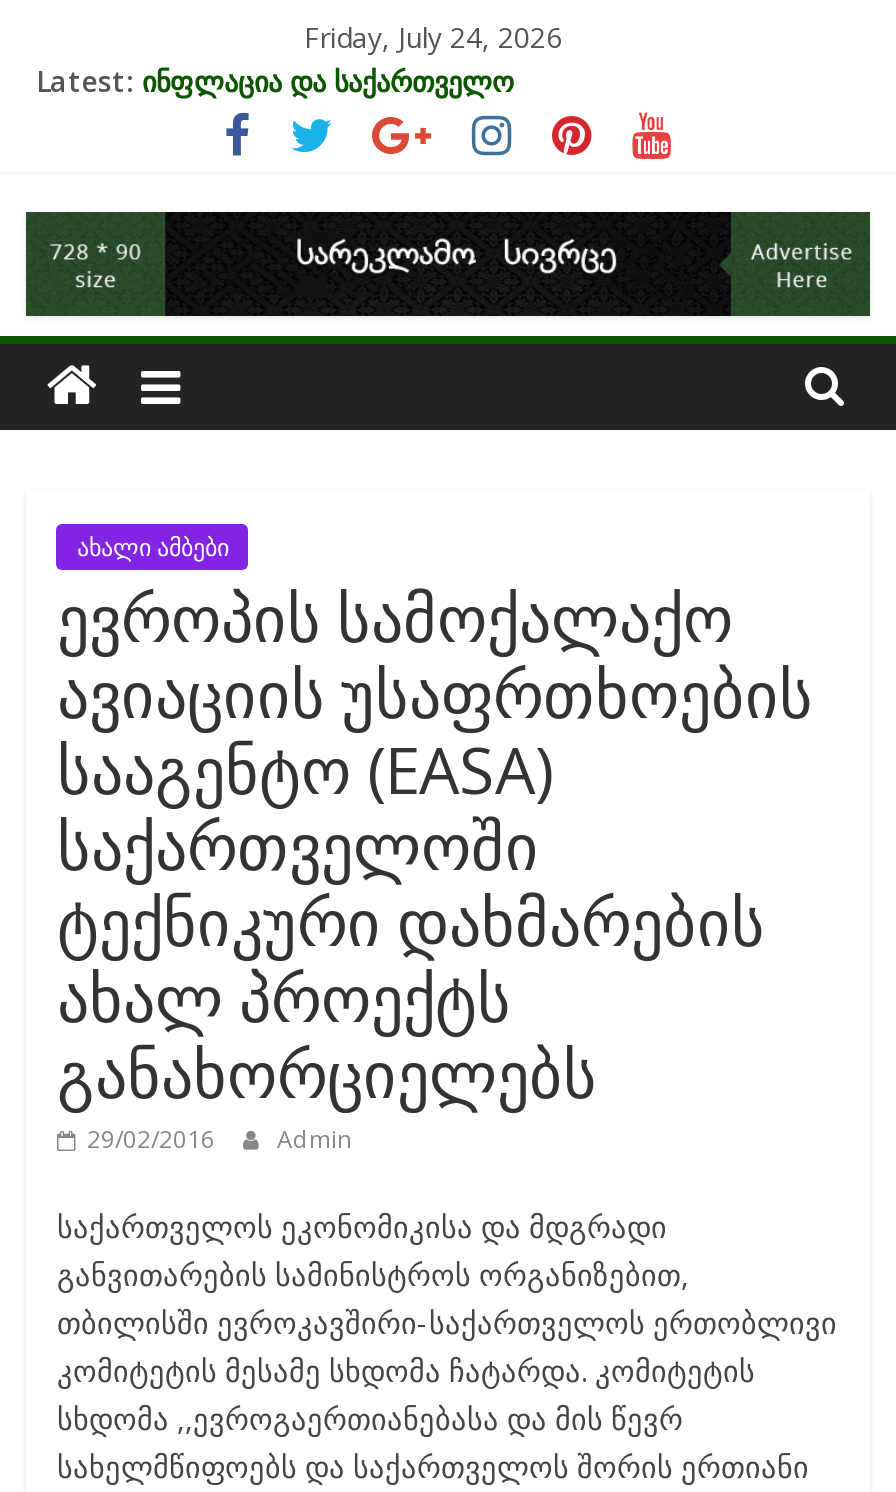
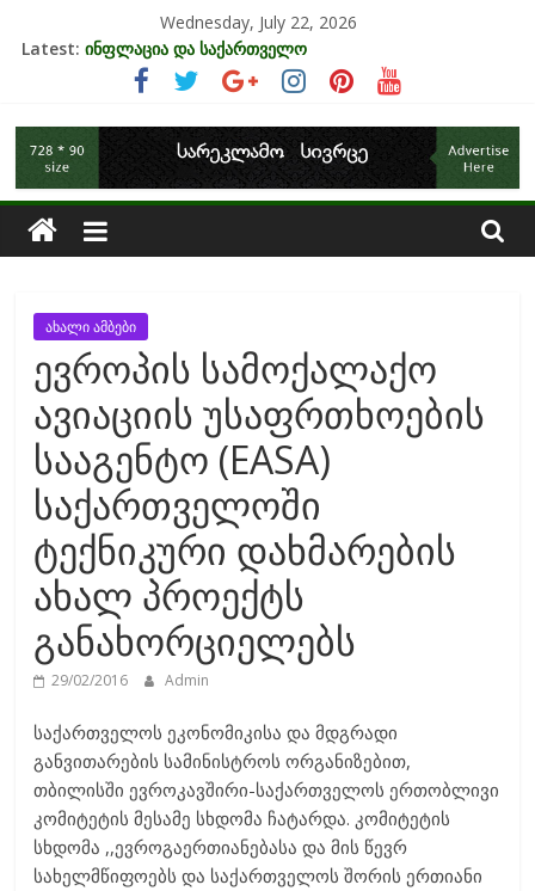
- Friday, July 24, 2026
+ Wednesday, July 22, 2026
